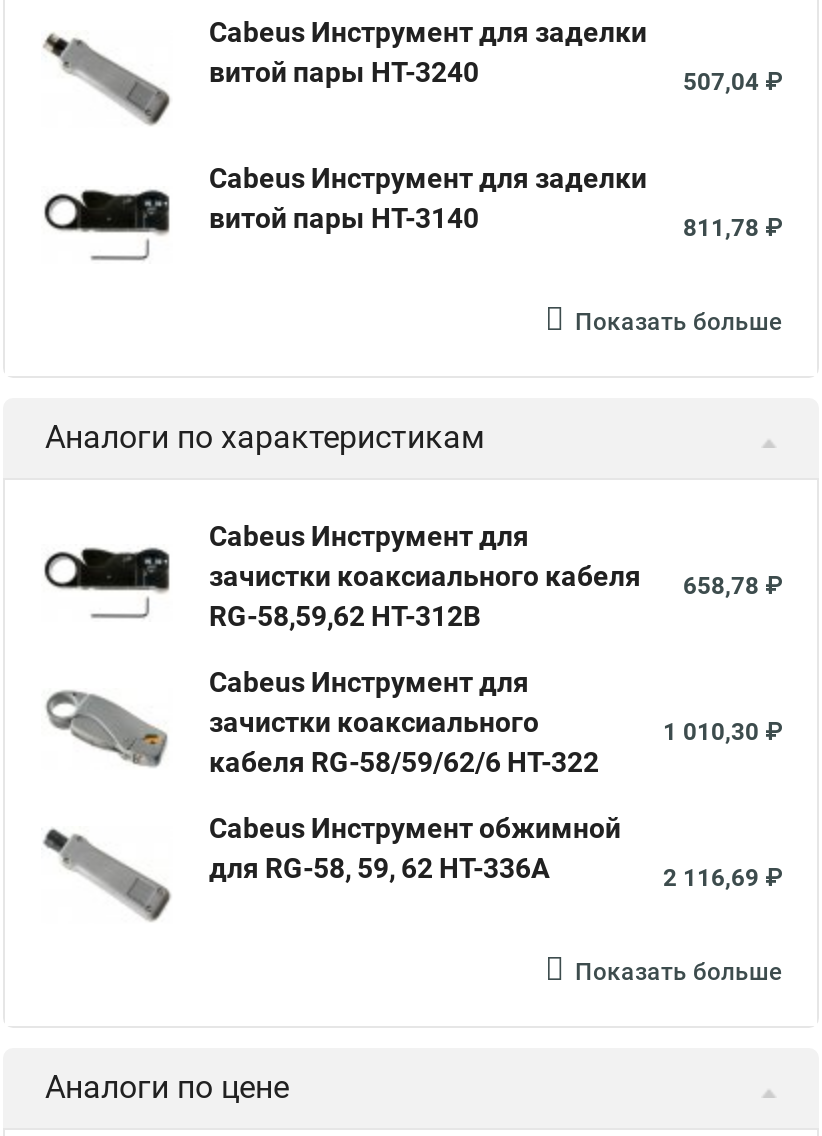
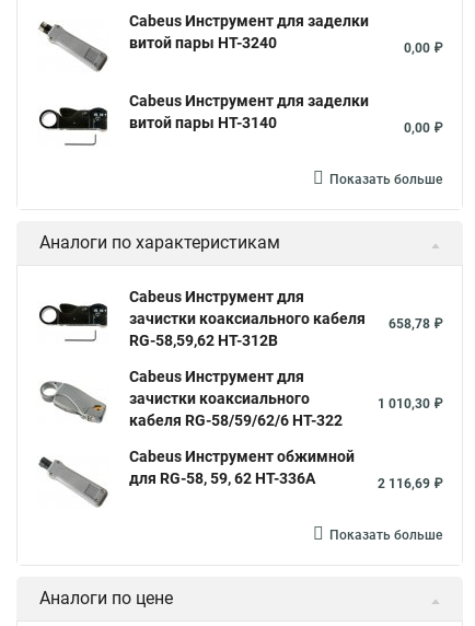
- 507,04 ₽
+ 0,00 ₽

- 811,78 ₽
+ 0,00 ₽
